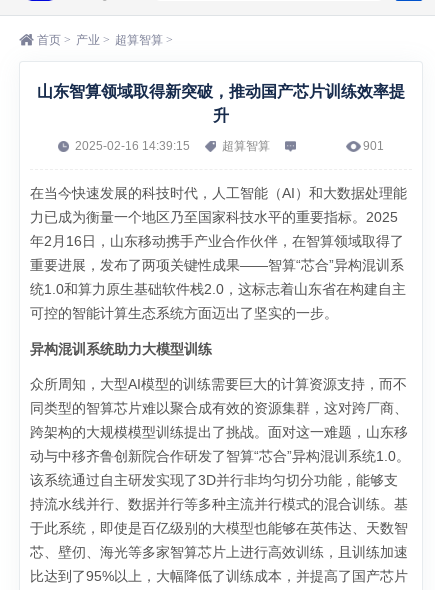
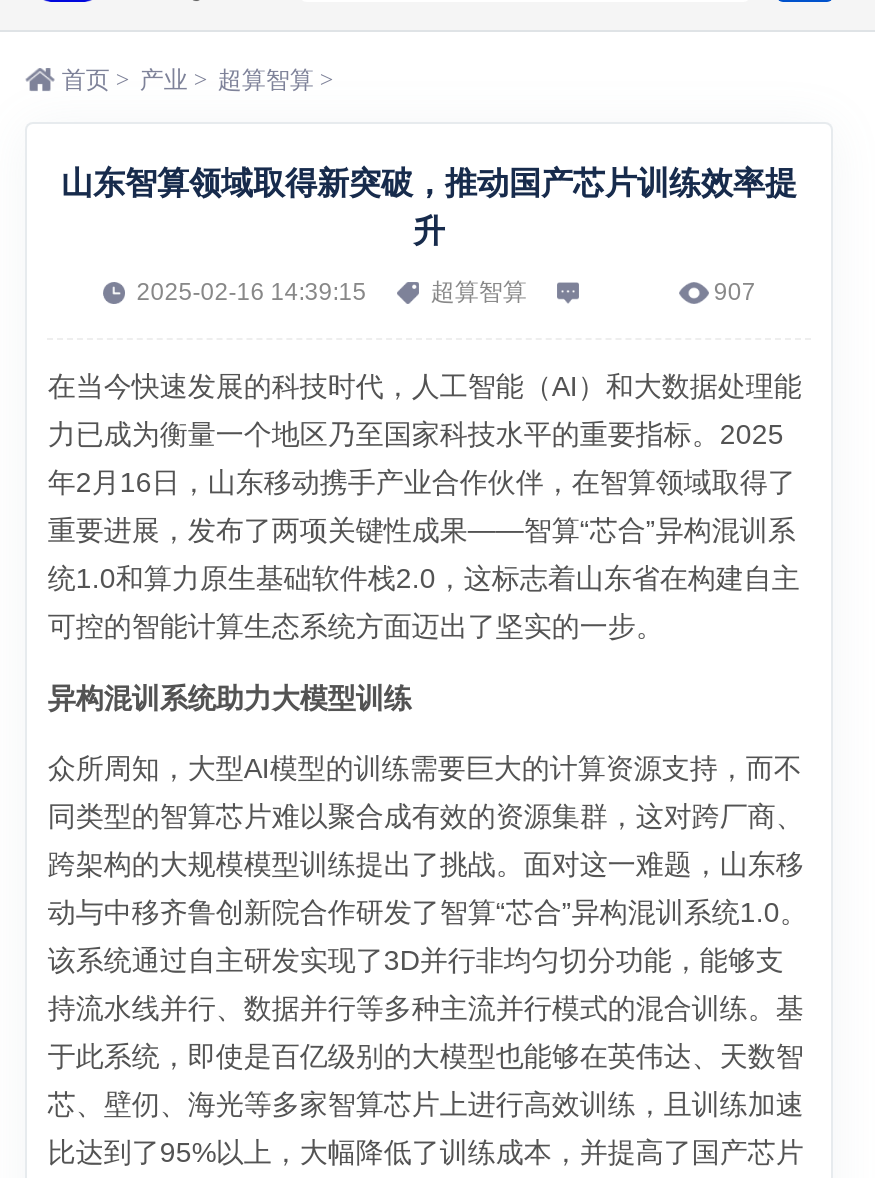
- 901
+ 907
